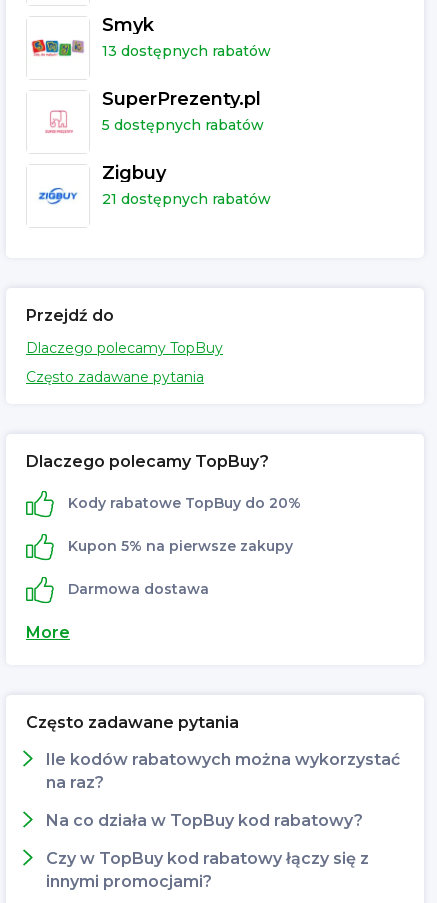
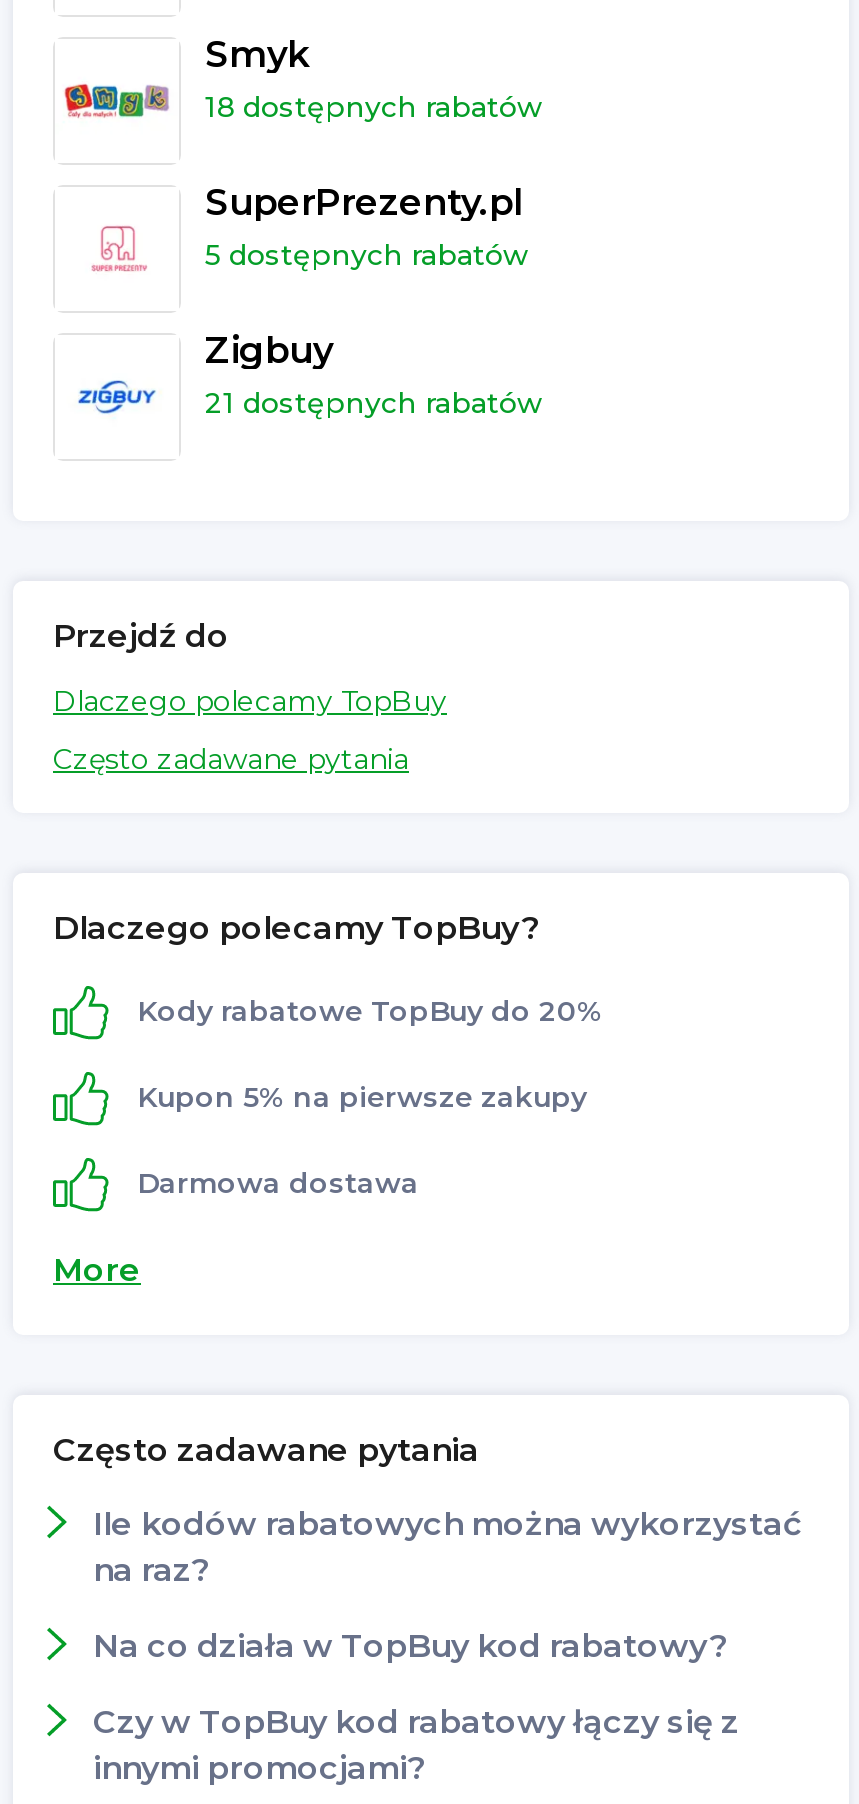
- 13 dostępnych rabatów
+ 18 dostępnych rabatów
